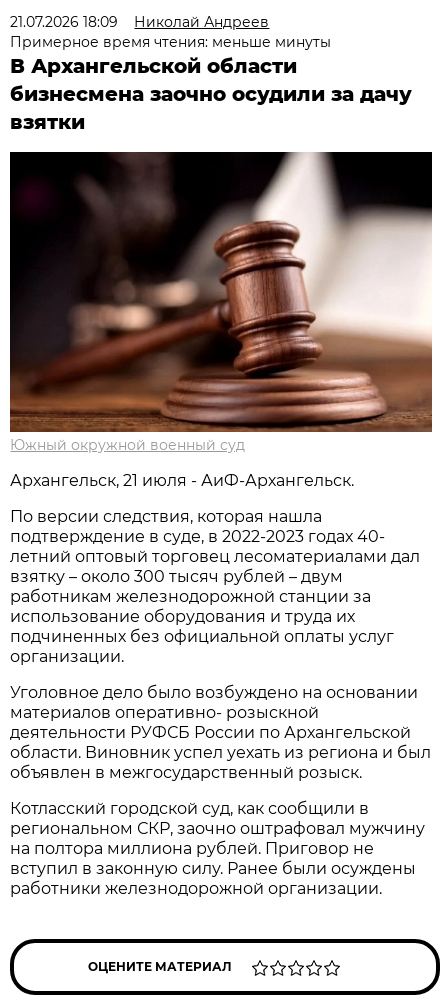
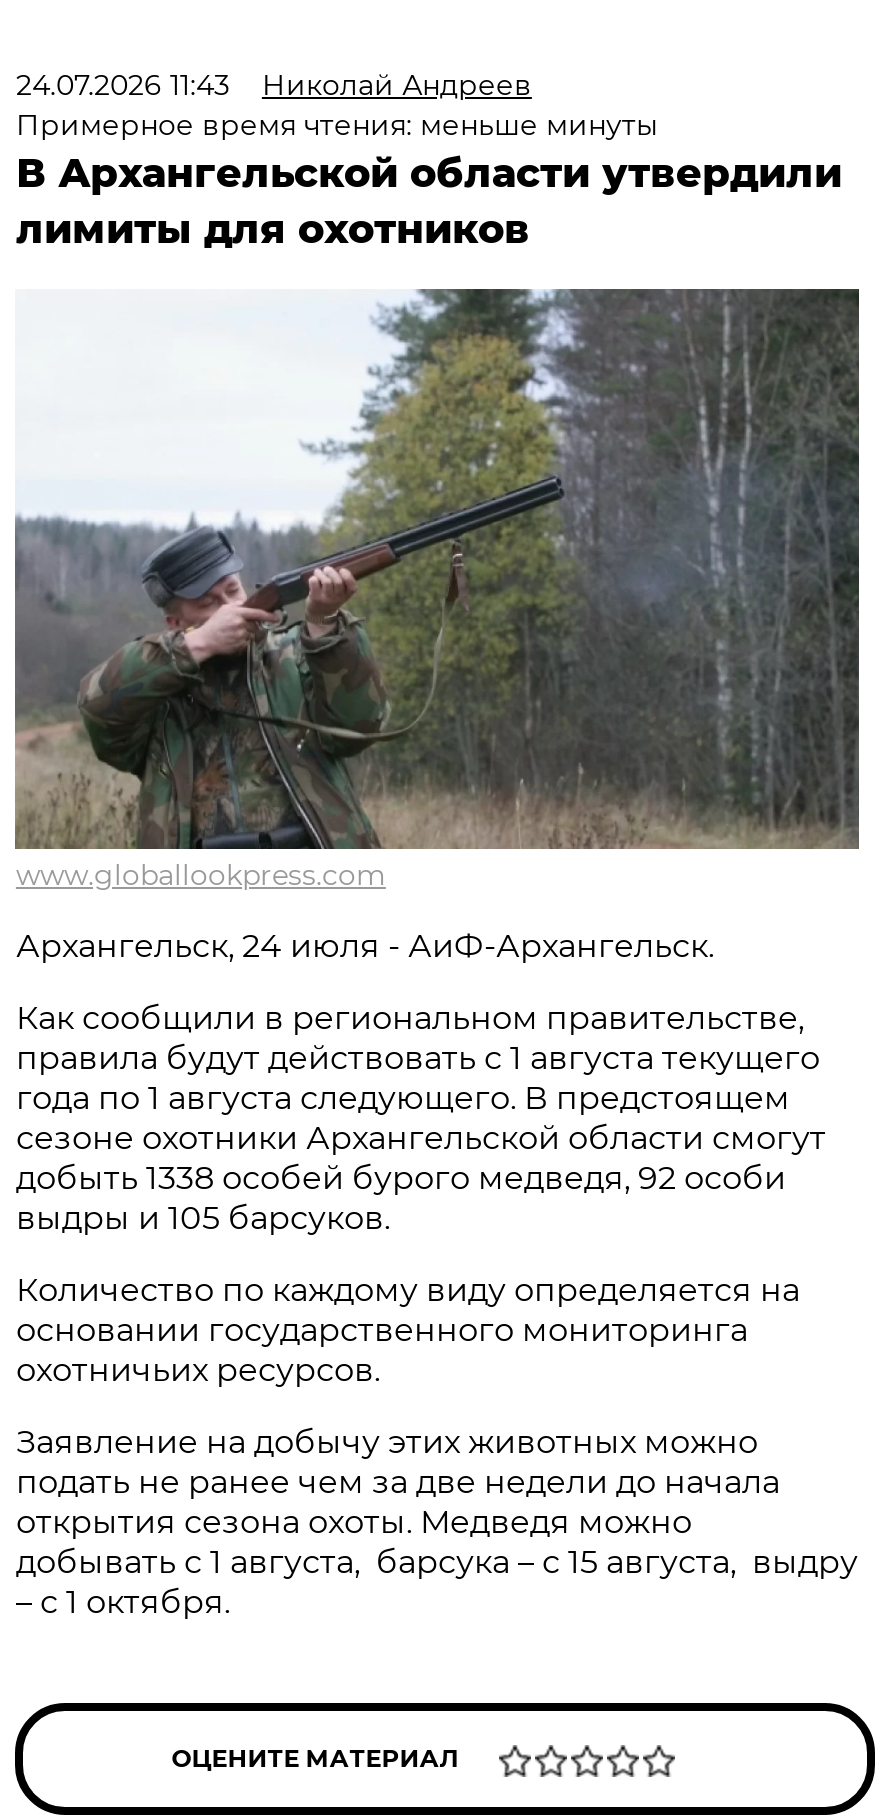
- 21.07.2026 18:09 Николай Андреев
+ 24.07.2026 11:43 Николай Андреев

- В Архангельской области
- бизнесмена заочно осудили за дачу
- взятки
+ В Архангельской области утвердили
+ лимиты для охотников

- [image]
- Южный окружной военный суд
+ [image]
+ www.globallookpress.com

- Архангельск, 21 июля - АиФ-Архангельск.
+ Архангельск, 24 июля - АиФ-Архангельск.

- По версии следствия, которая нашла
- подтверждение в суде, в 2022-2023 годах 40-
- летний оптовый торговец лесоматериалами дал
- взятку – около 300 тысяч рублей – двум
- работникам железнодорожной станции за
- использование оборудования и труда их
- подчиненных без официальной оплаты услуг
- организации.
+ Как сообщили в региональном правительстве,
+ правила будут действовать с 1 августа текущего
+ года по 1 августа следующего. В предстоящем
+ сезоне охотники Архангельской области смогут
+ добыть 1338 особей бурого медведя, 92 особи
+ выдры и 105 барсуков.

- Уголовное дело было возбуждено на основании
- материалов оперативно- розыскной
- деятельности РУФСБ России по Архангельской
- области. Виновник успел уехать из региона и был
- объявлен в межгосударственный розыск.
+ Количество по каждому виду определяется на
+ основании государственного мониторинга
+ охотничьих ресурсов.

- Котласский городской суд, как сообщили в
- региональном СКР, заочно оштрафовал мужчину
- на полтора миллиона рублей. Приговор не
- вступил в законную силу. Ранее были осуждены
- работники железнодорожной организации.
+ Заявление на добычу этих животных можно
+ подать не ранее чем за две недели до начала
+ открытия сезона охоты. Медведя можно
+ добывать с 1 августа, барсука – с 15 августа, выдру
+ – с 1 октября.
